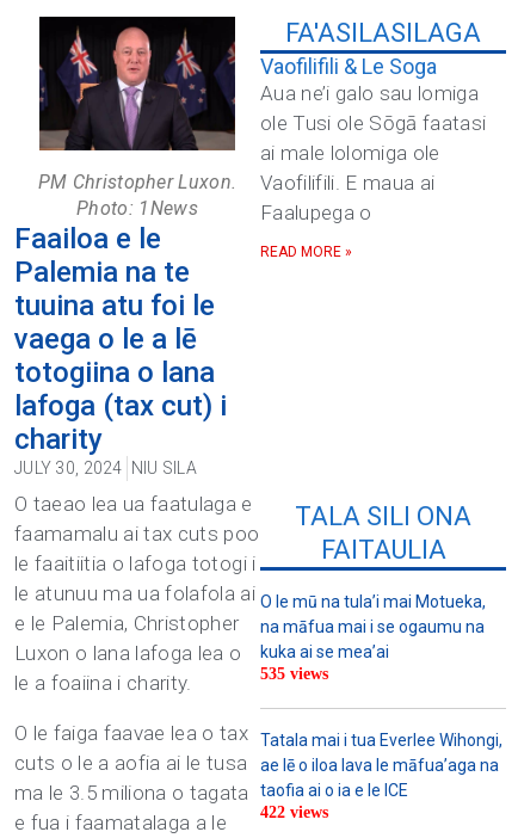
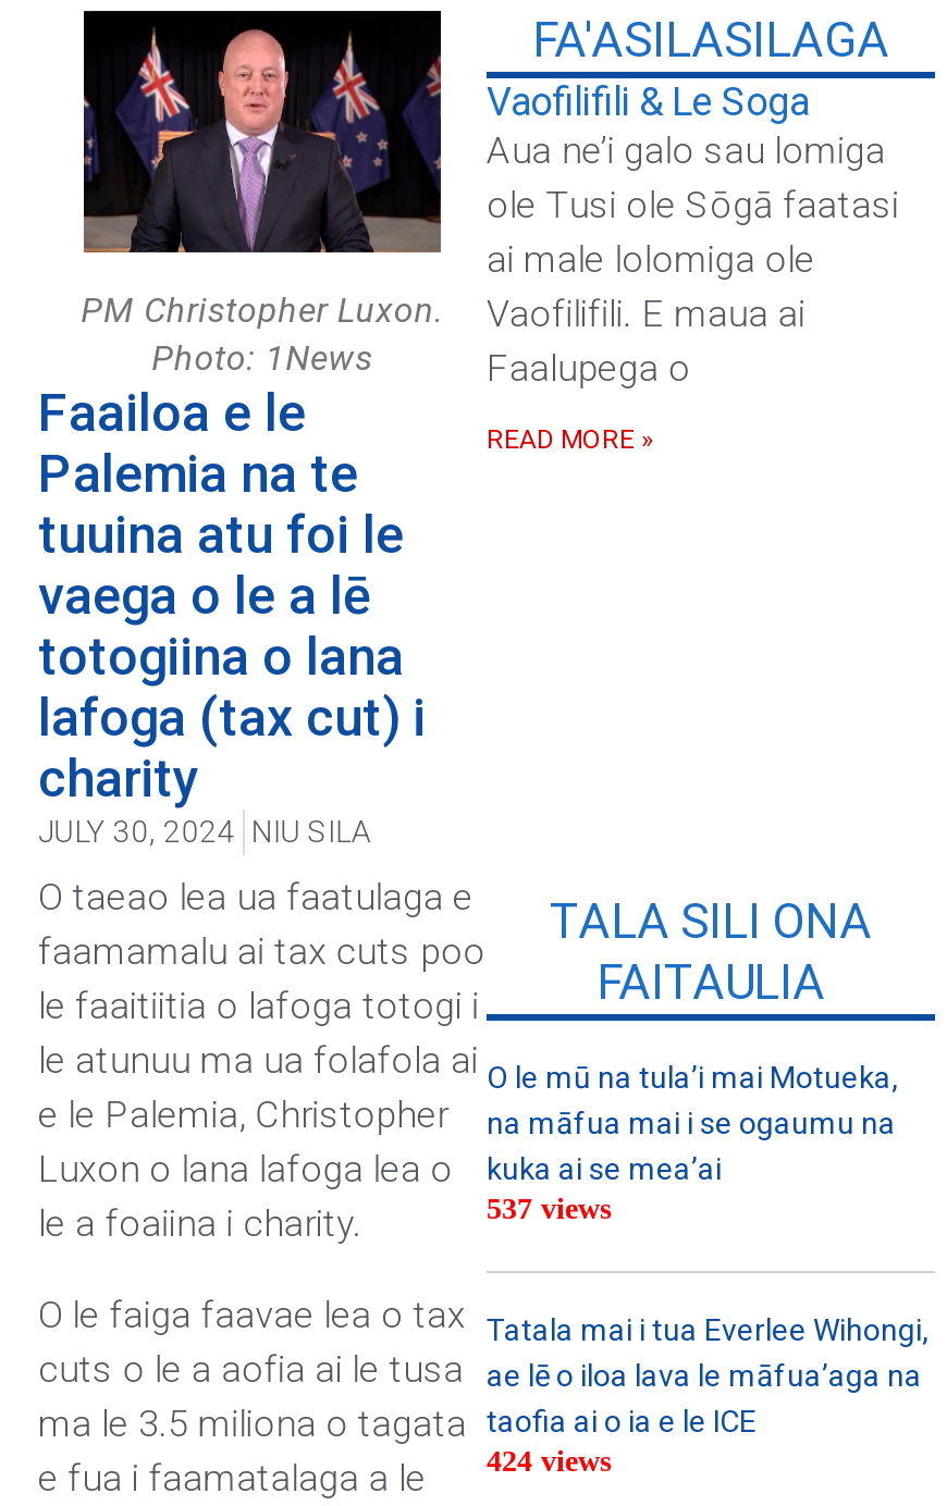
- 535 views
+ 537 views

- e fua i faamatalaga a le 422 views
+ e fua i faamatalaga a le 424 views
